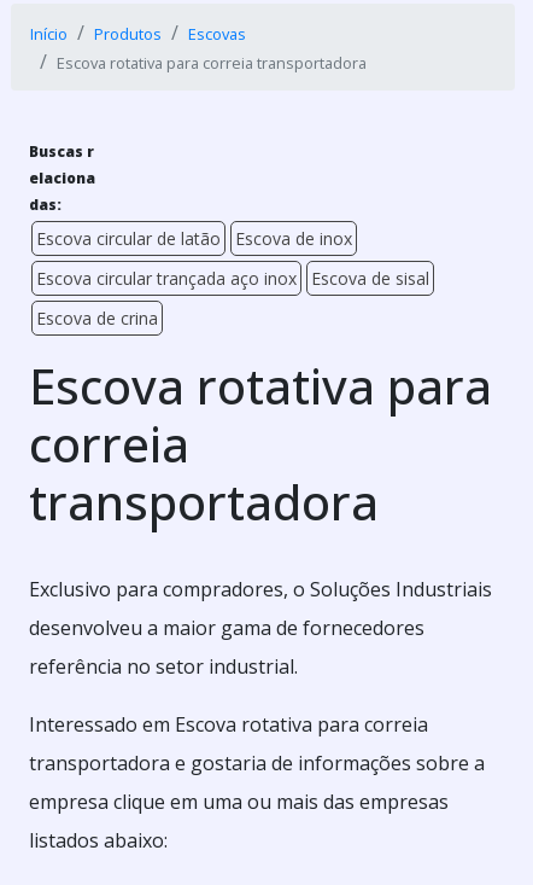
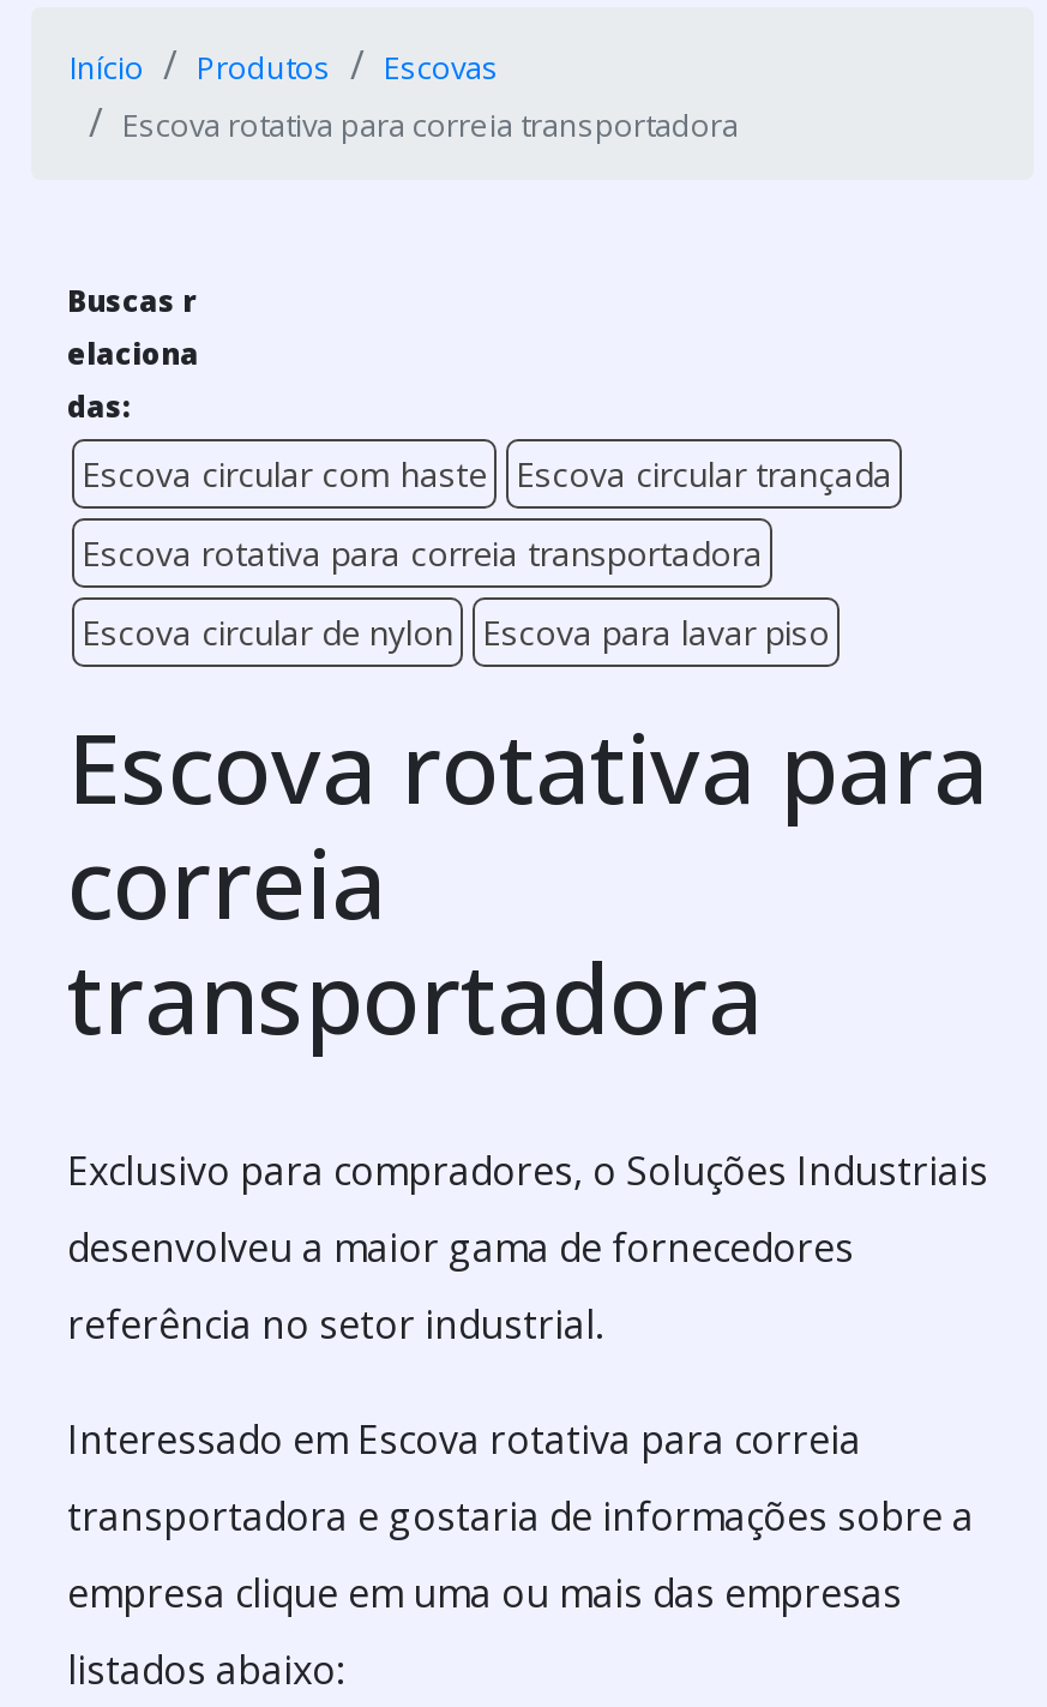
- Escova circular de latão
- Escova de inox
+ Escova circular com haste
+ Escova circular trançada

- Escova circular trançada aço inox
- Escova de sisal
+ Escova rotativa para correia transportadora

- Escova de crina
+ Escova circular de nylon
+ Escova para lavar piso
